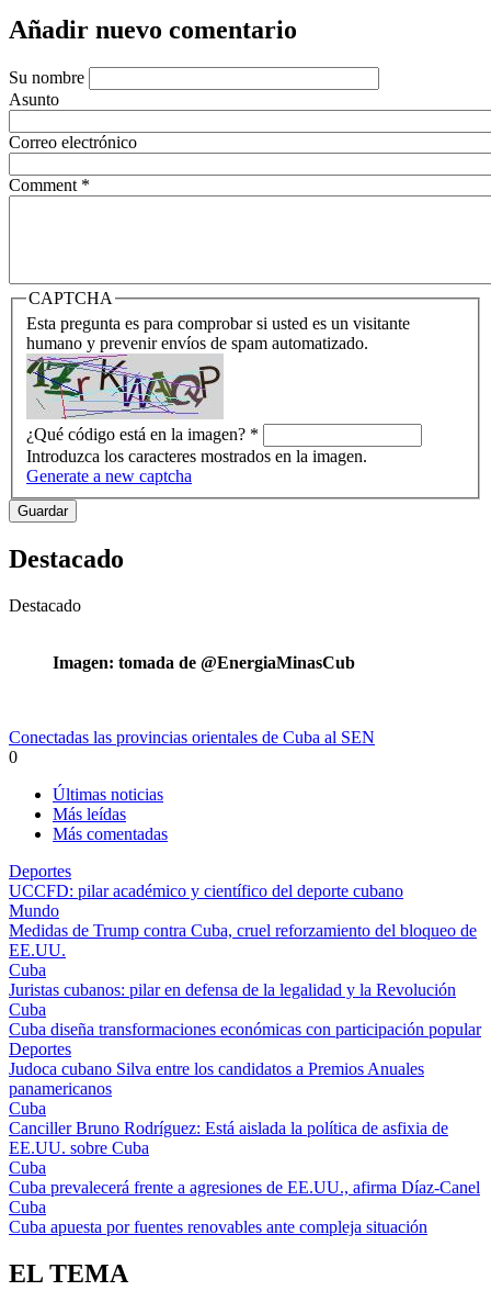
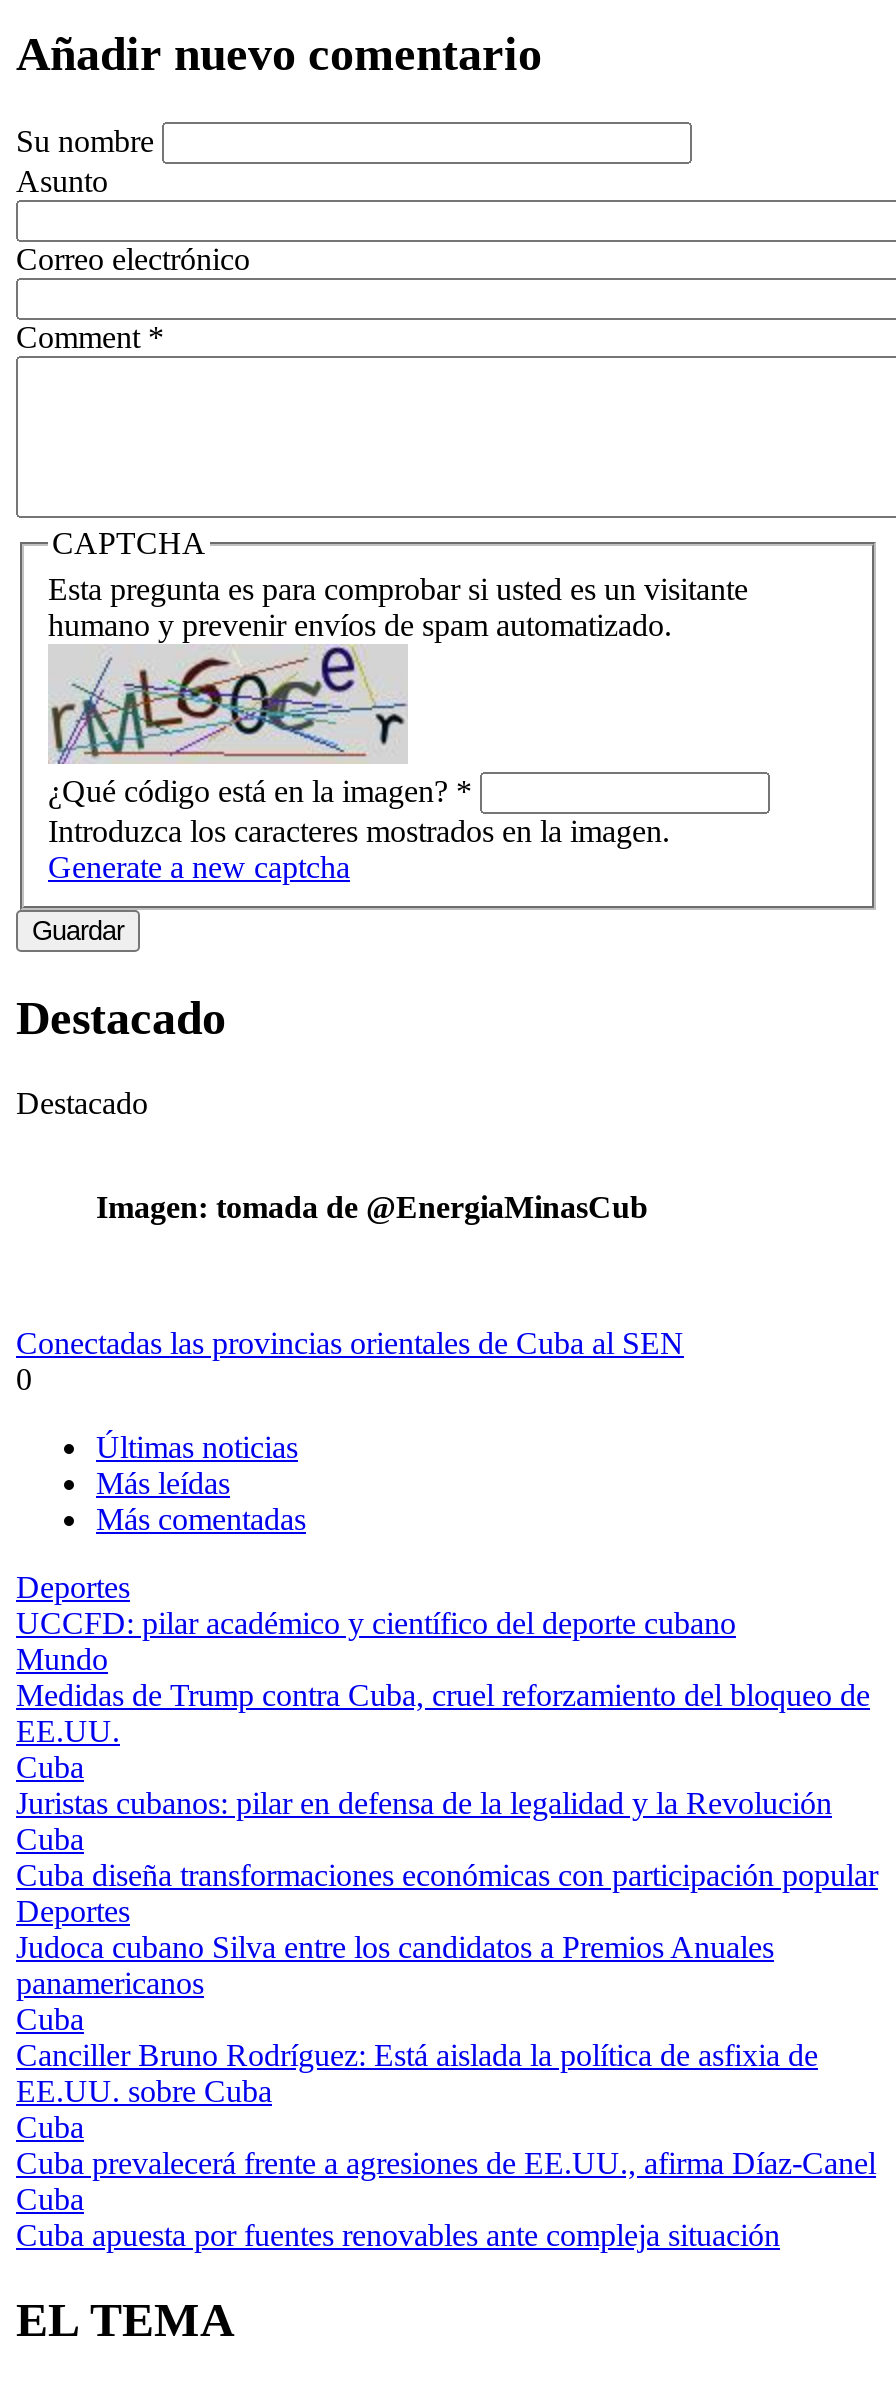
- [image]
+ [image]
